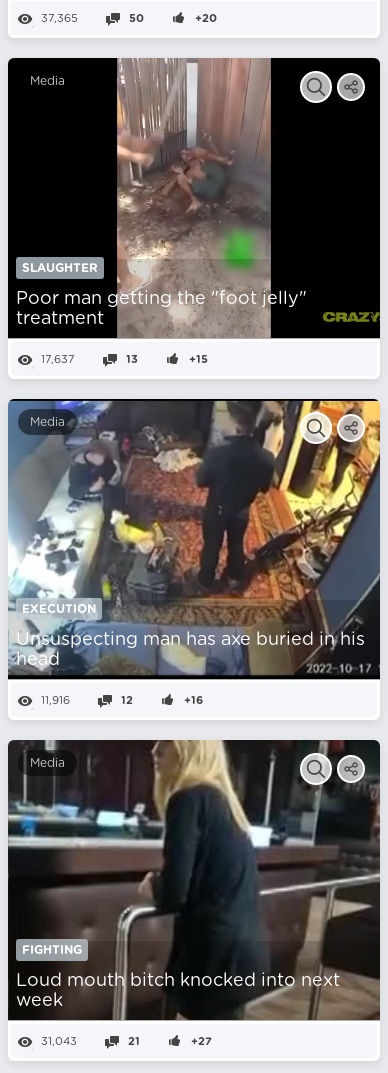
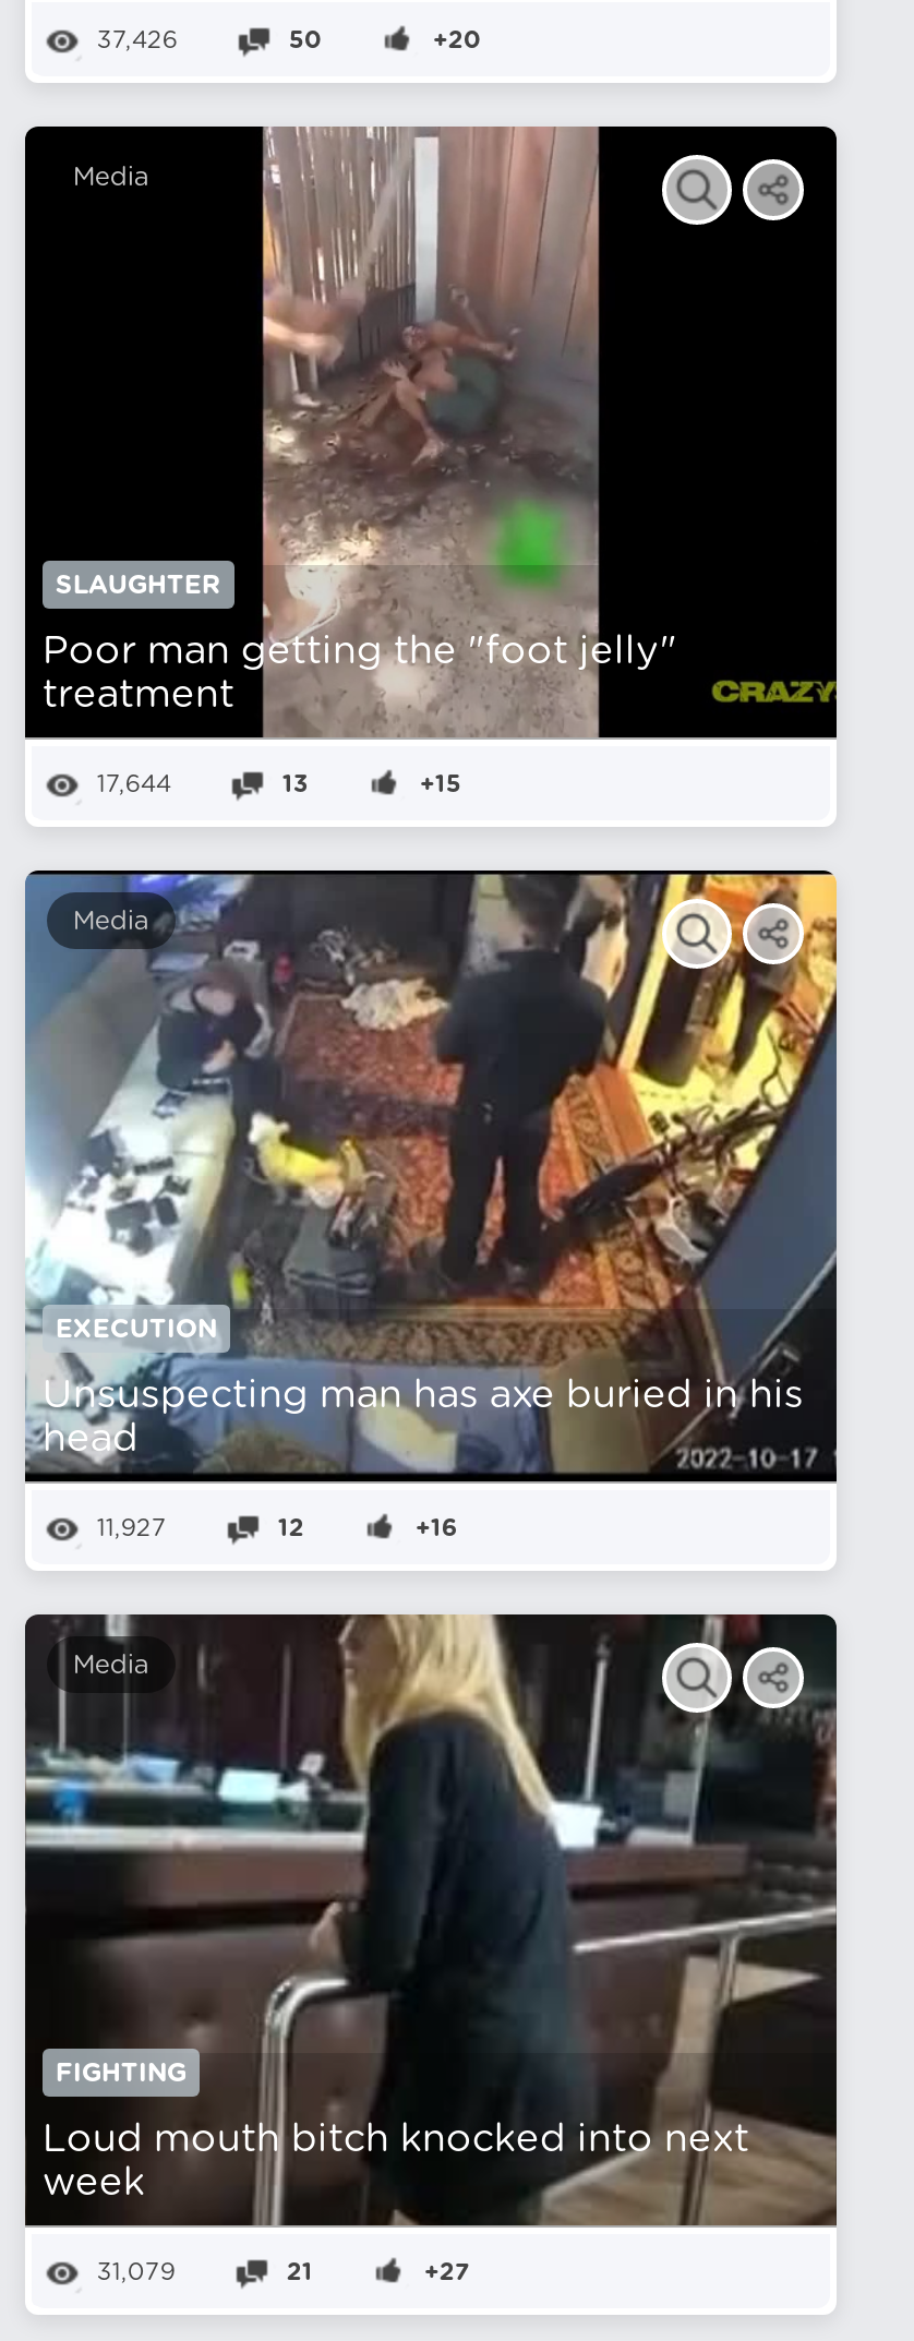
- 37,365
+ 37,426

- 17,637
+ 17,644

- 11,916
+ 11,927

- 31,043
+ 31,079
